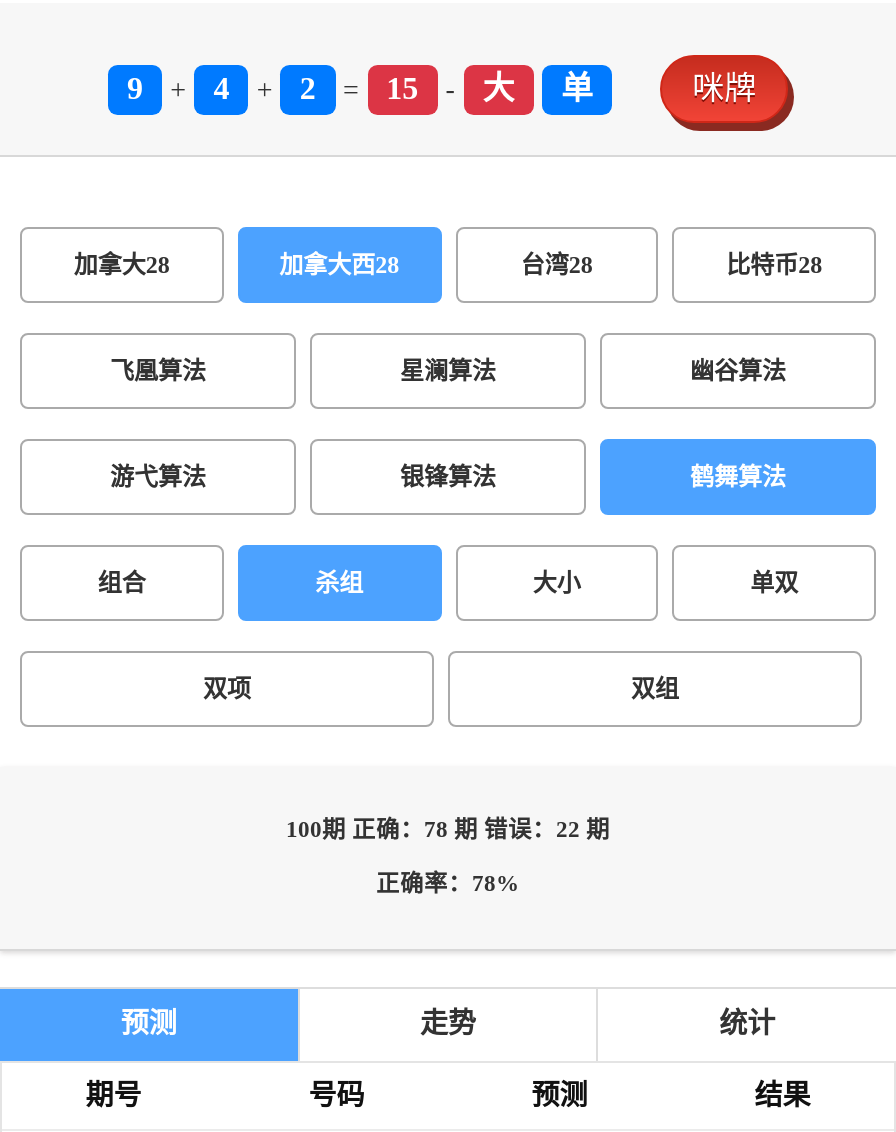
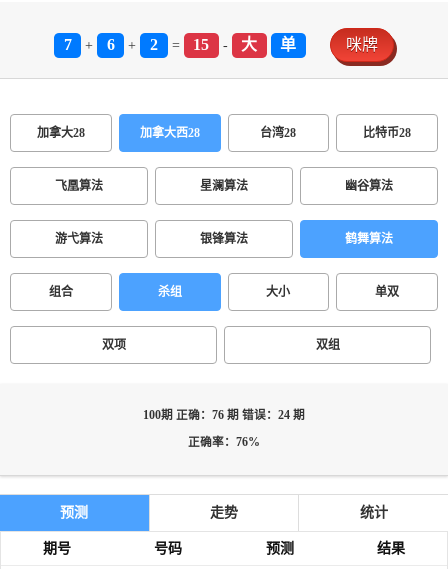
- 9
+ 7

- 4
+ 6

- 100期 正确：78 期 错误：22 期
+ 100期 正确：76 期 错误：24 期

- 正确率：78%
+ 正确率：76%
